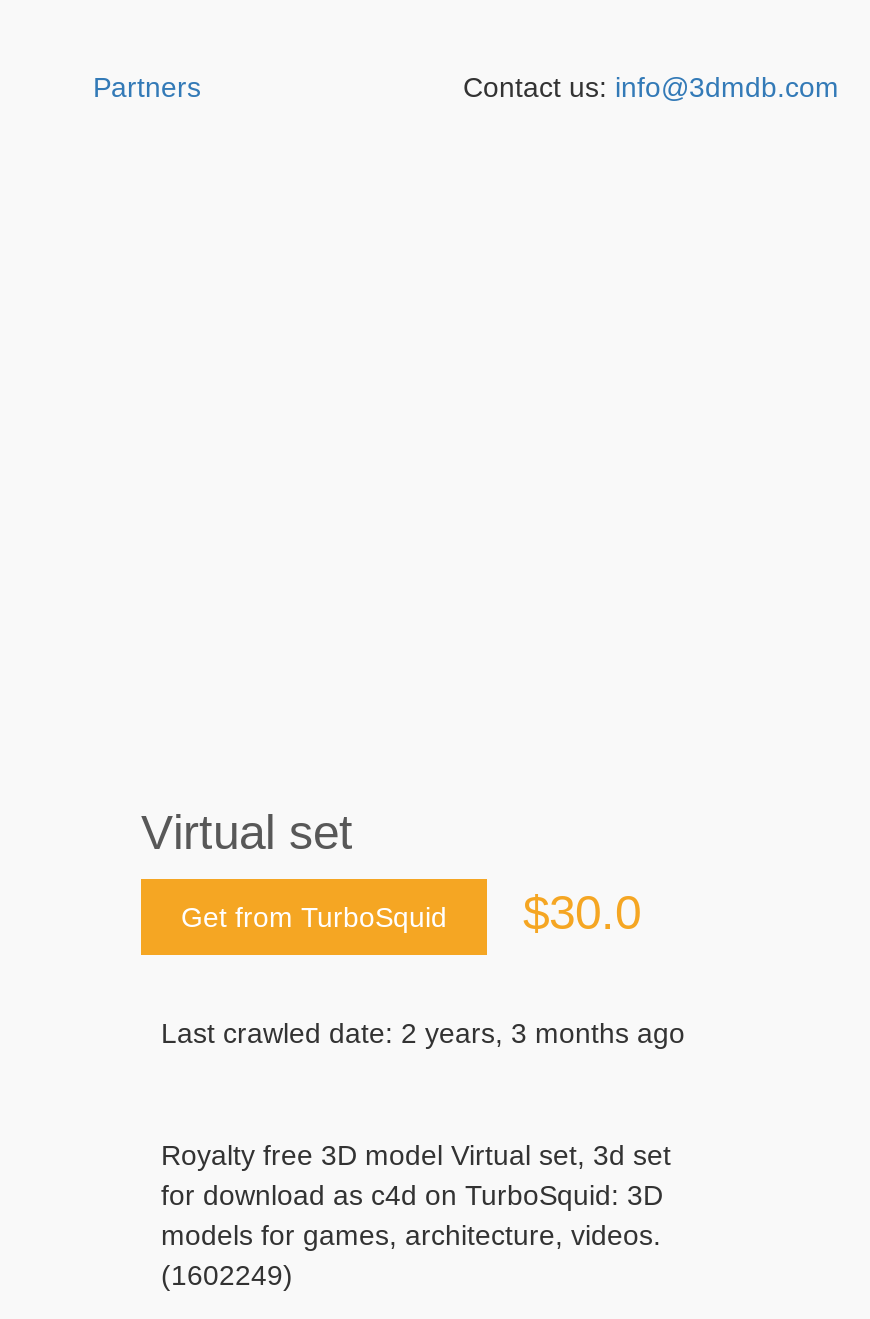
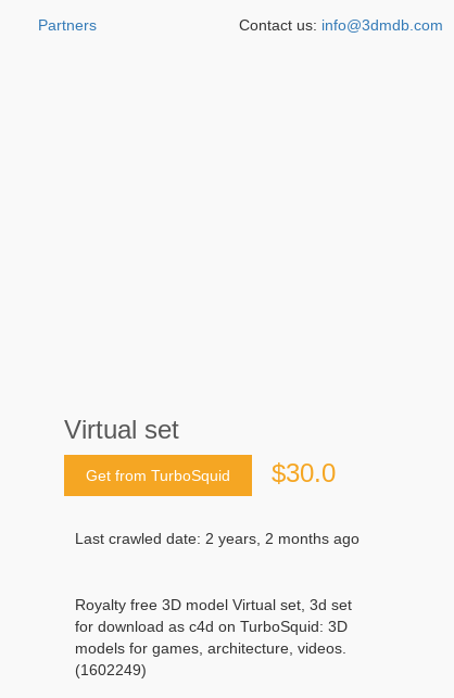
- Last crawled date: 2 years, 3 months ago
+ Last crawled date: 2 years, 2 months ago
